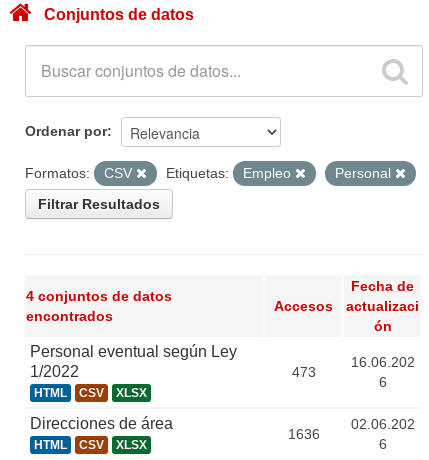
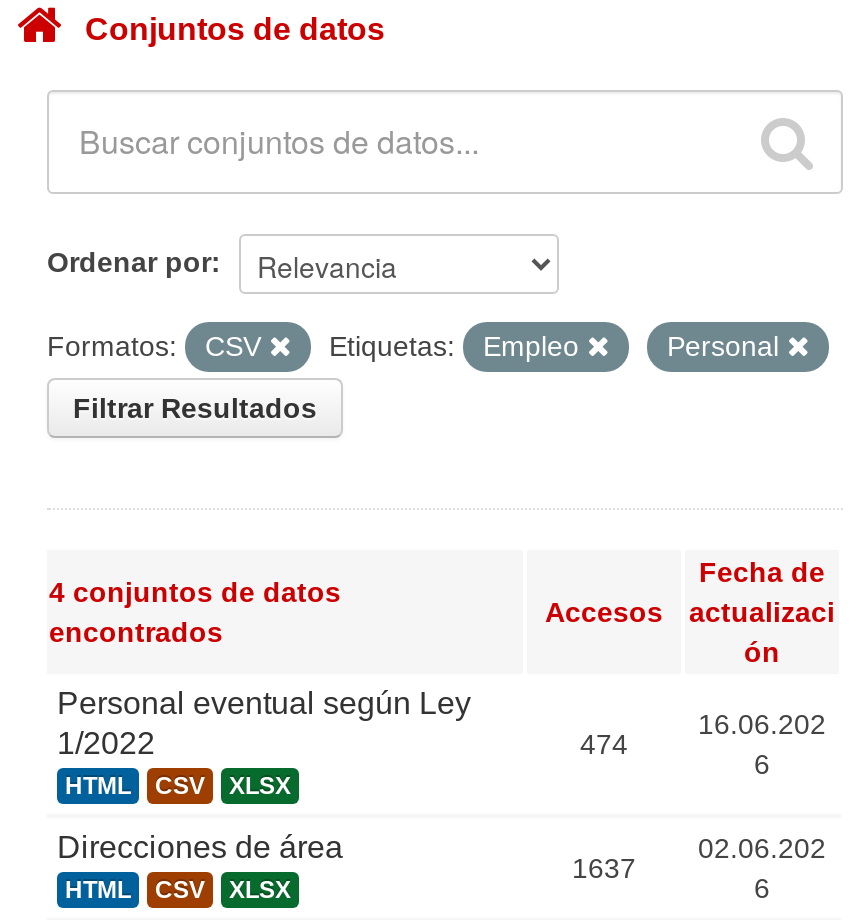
- 473
+ 474

- 1636
+ 1637
